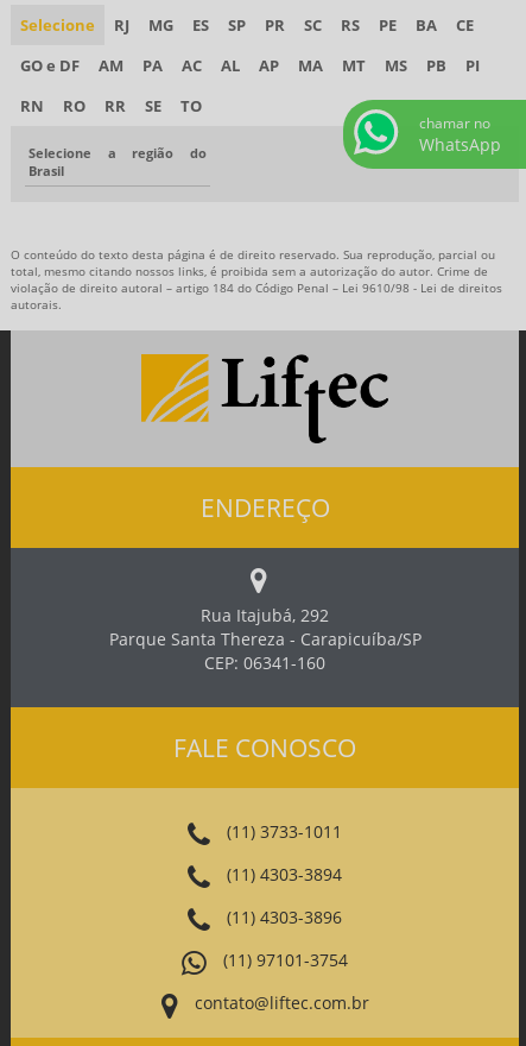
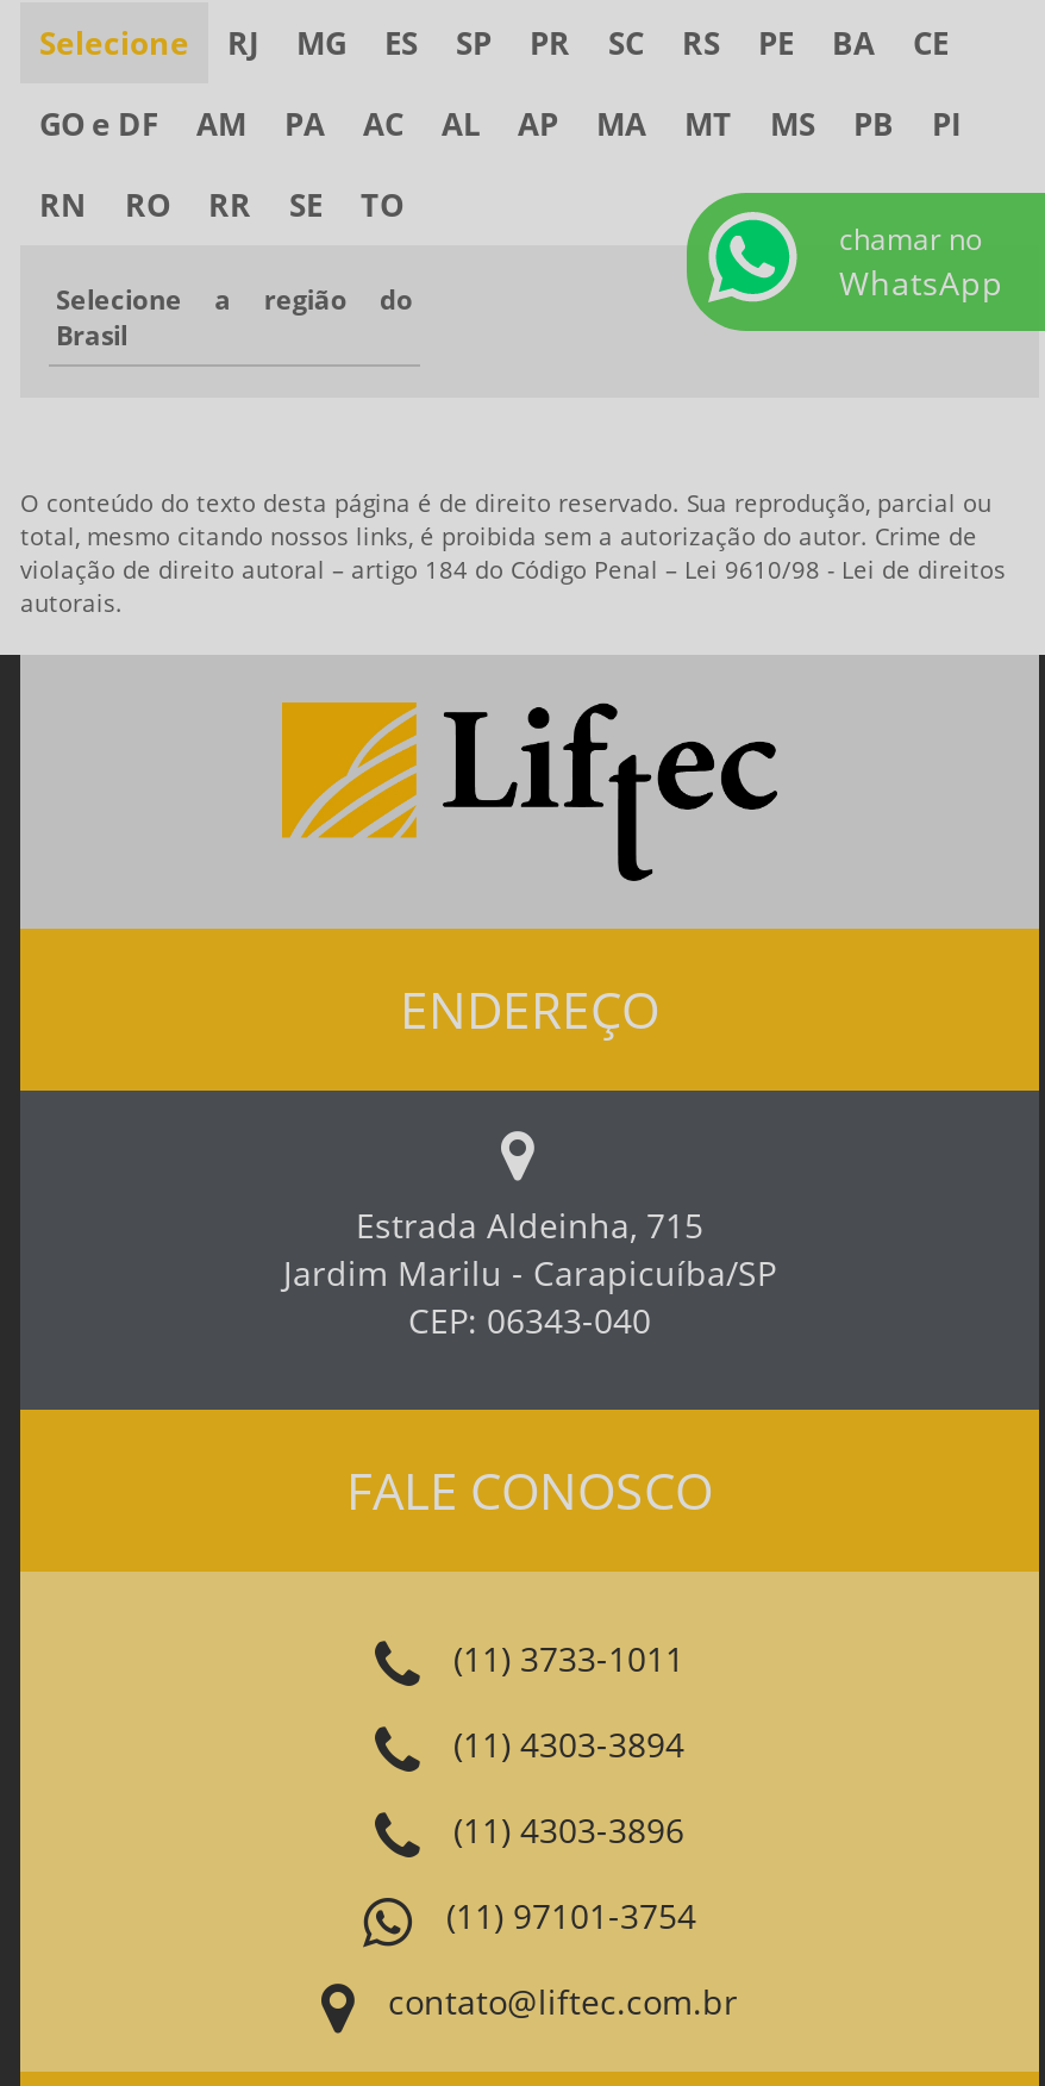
- Rua Itajubá, 292
- Parque Santa Thereza - Carapicuíba/SP
- CEP: 06341-160
+ Estrada Aldeinha, 715
+ Jardim Marilu - Carapicuíba/SP
+ CEP: 06343-040
